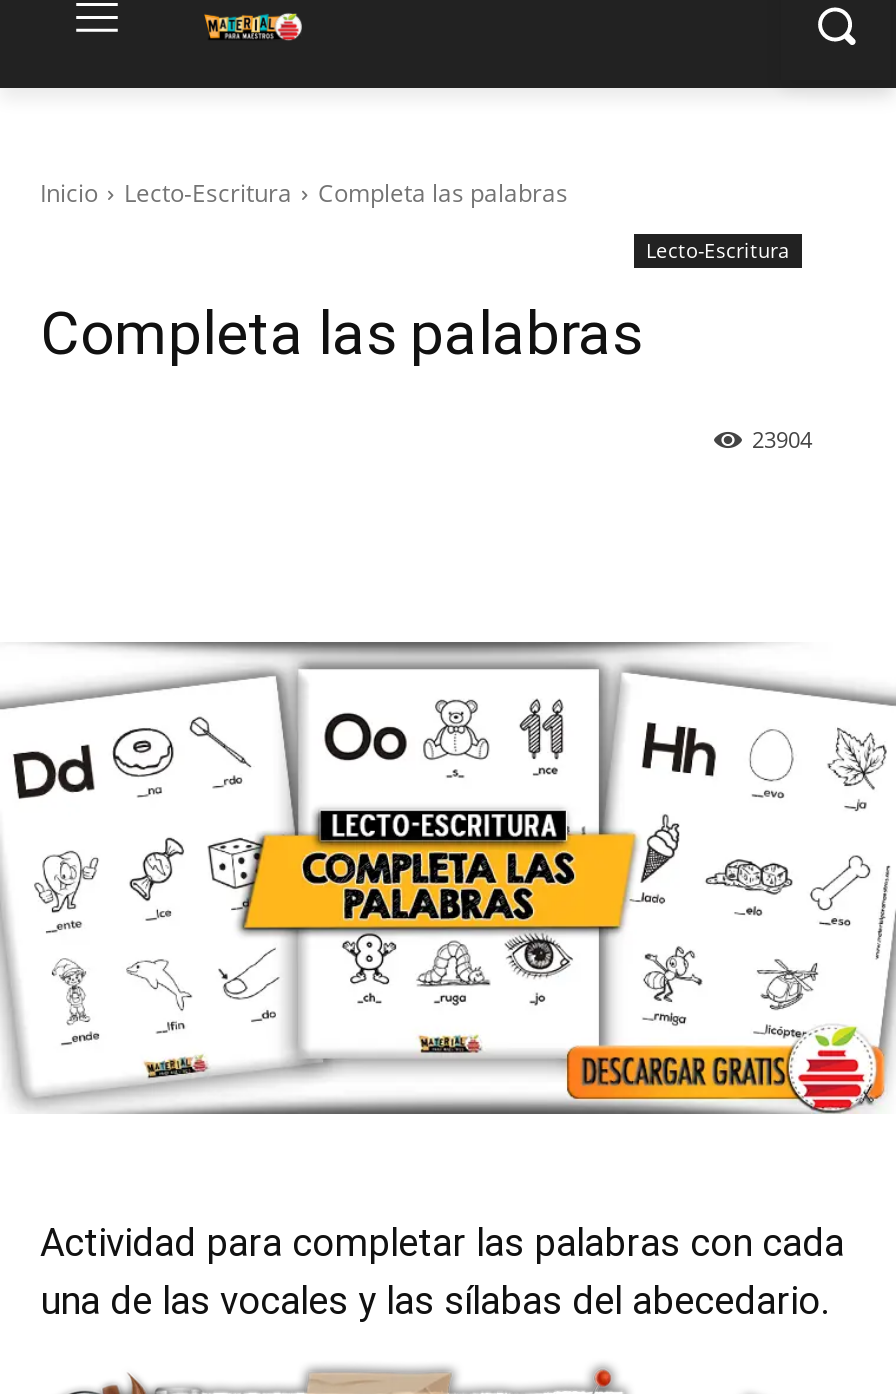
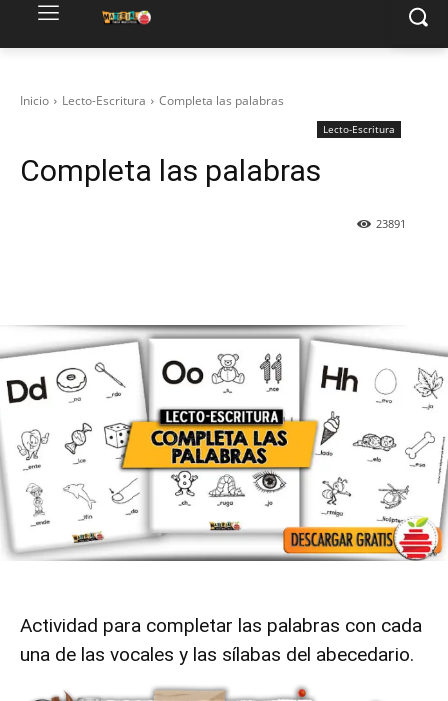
- 23904
+ 23891
